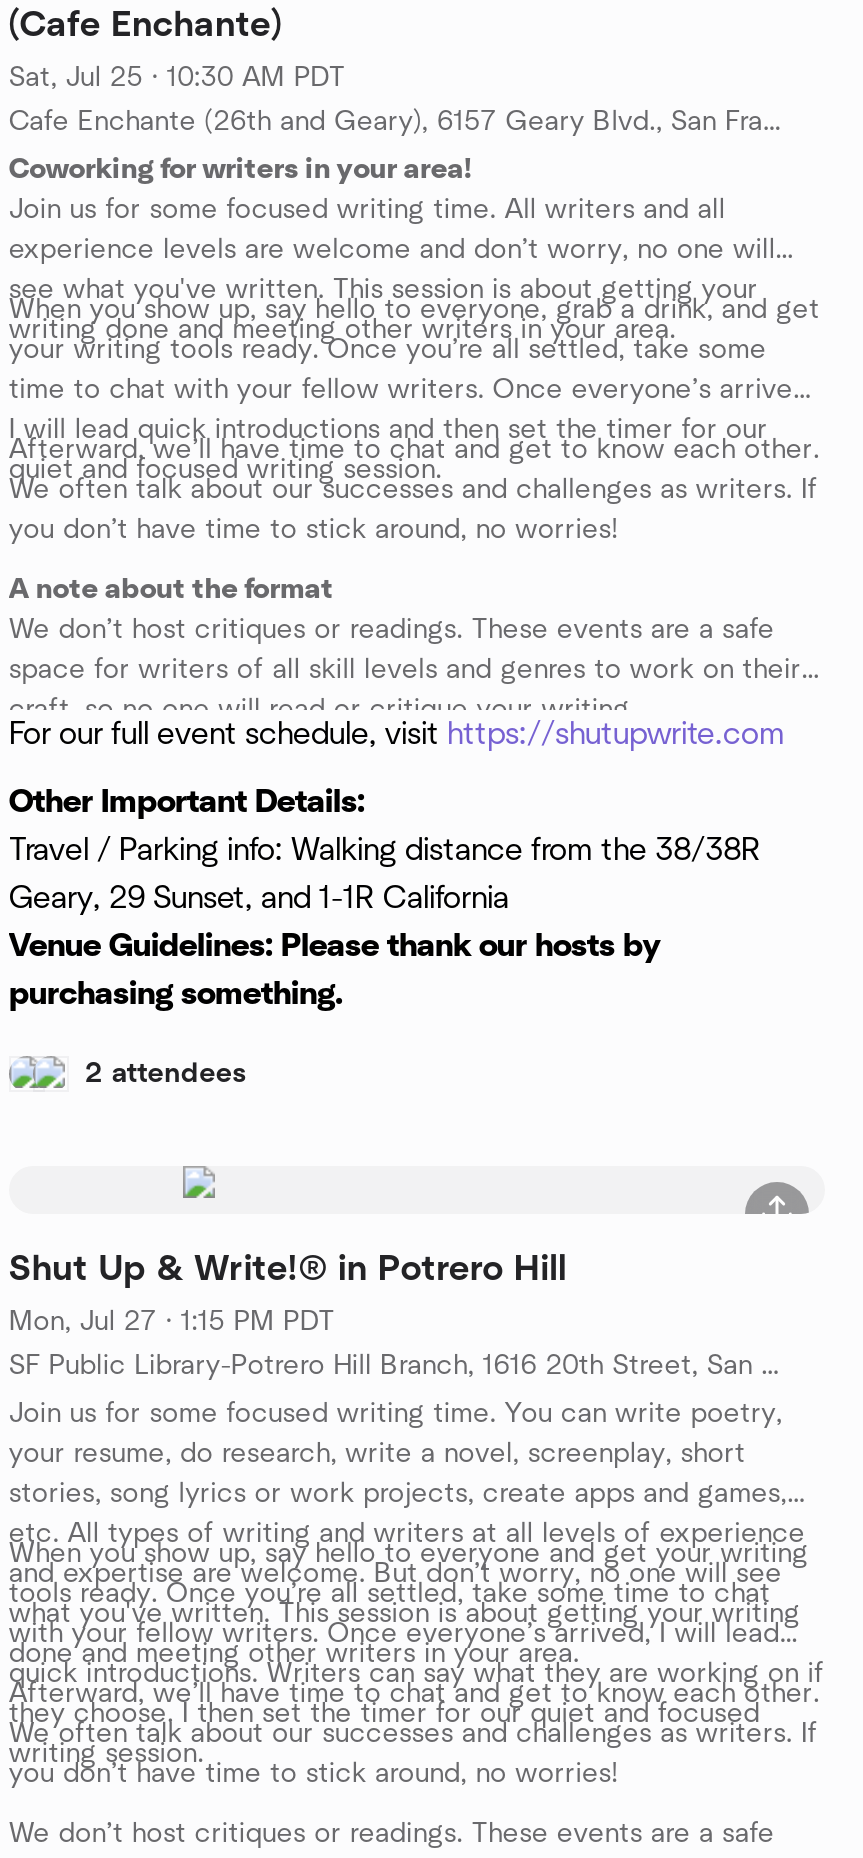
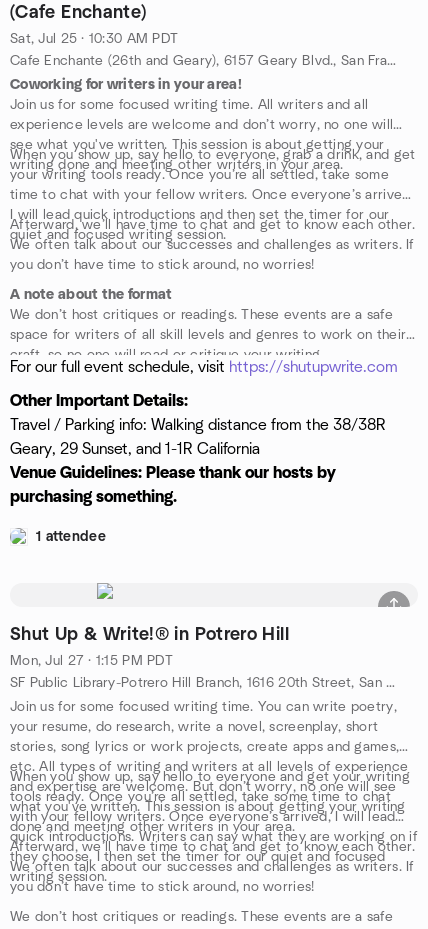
- 2 attendees
+ 1 attendee
